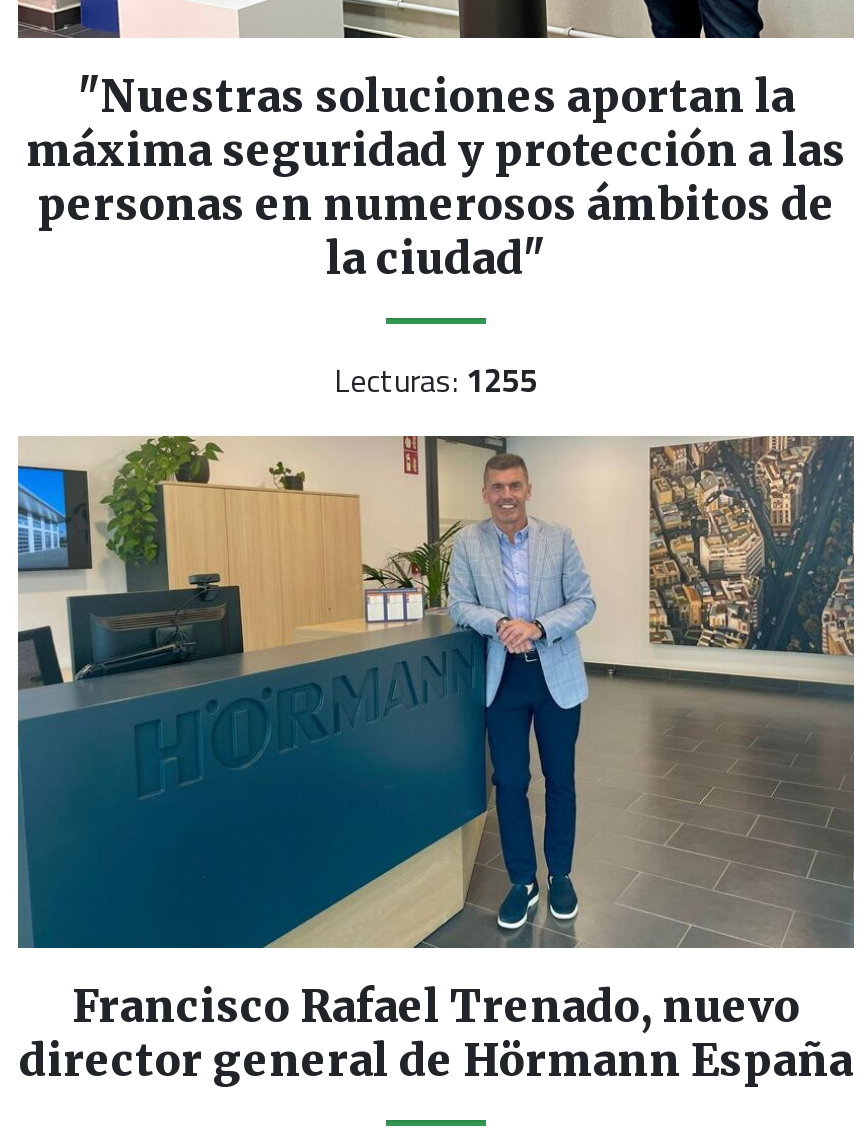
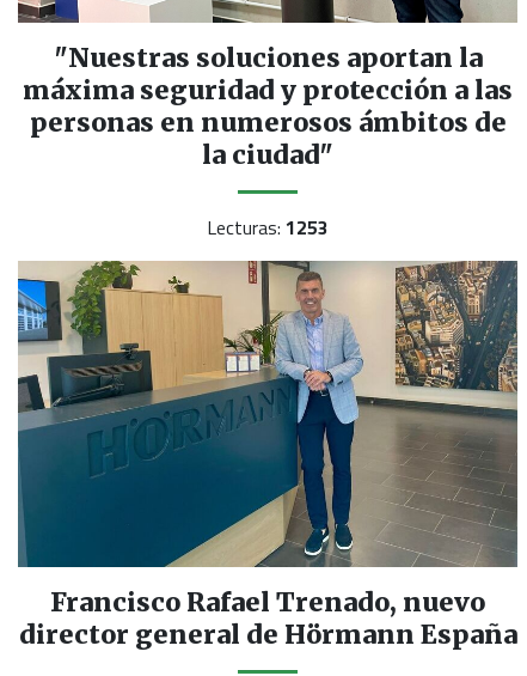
- Lecturas: 1255
+ Lecturas: 1253
